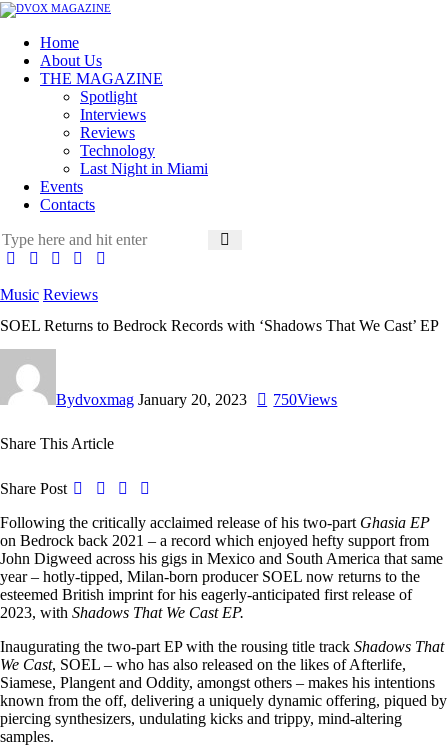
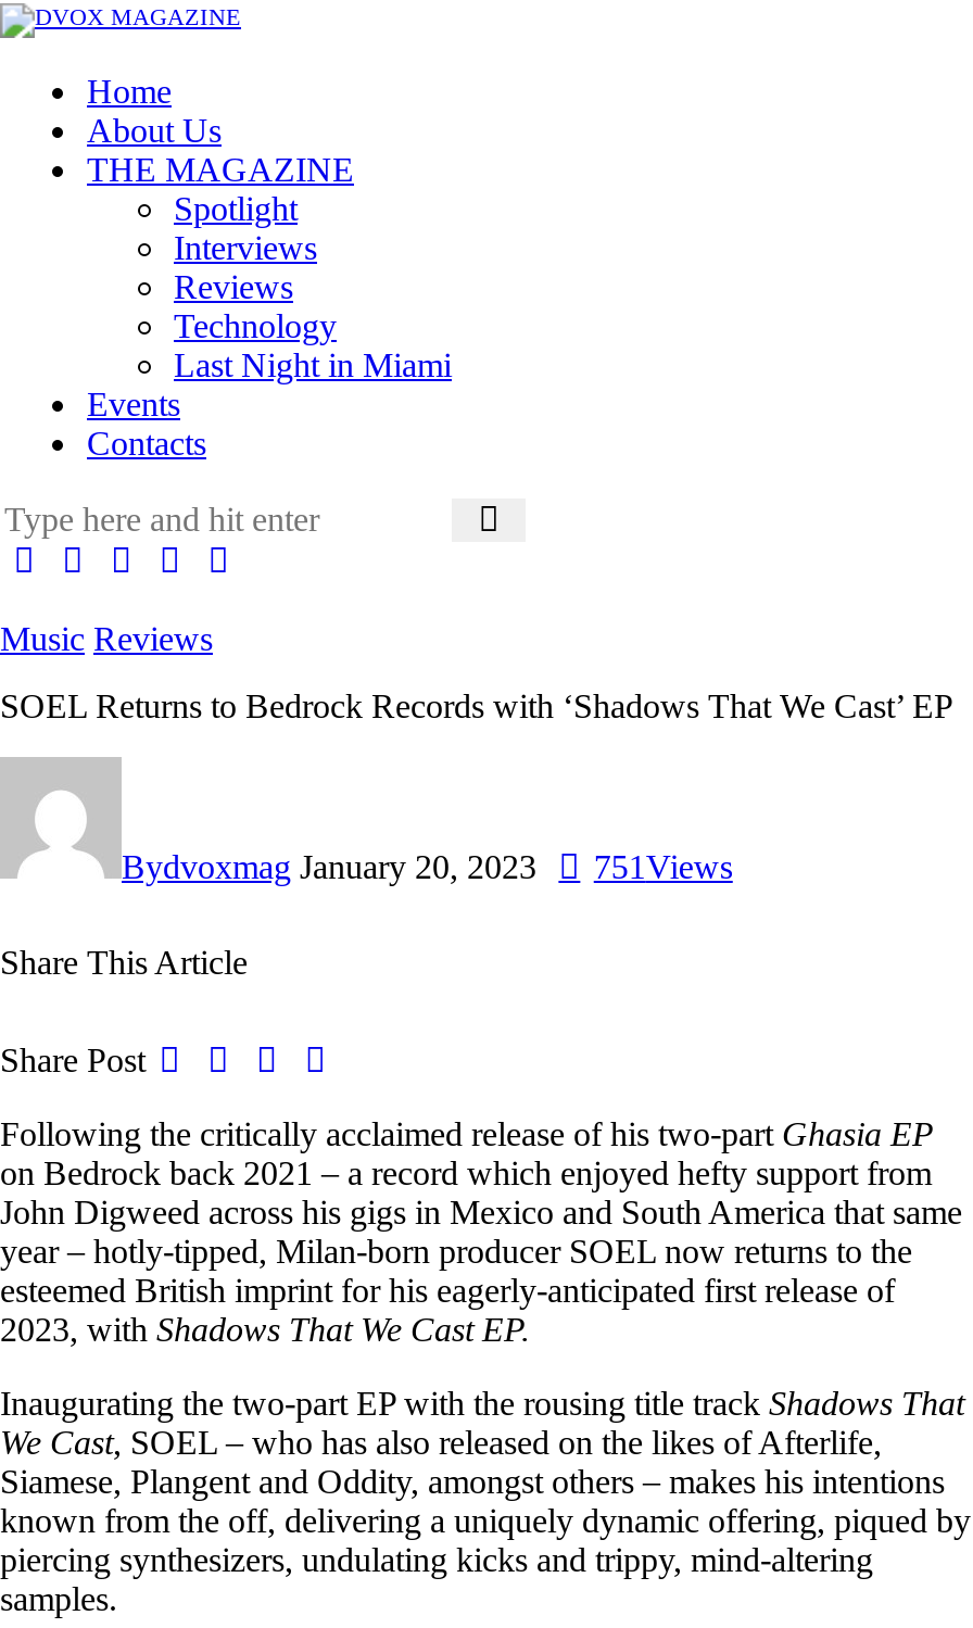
- Bydvoxmag January 20, 2023 750 Views
+ Bydvoxmag January 20, 2023 751 Views
